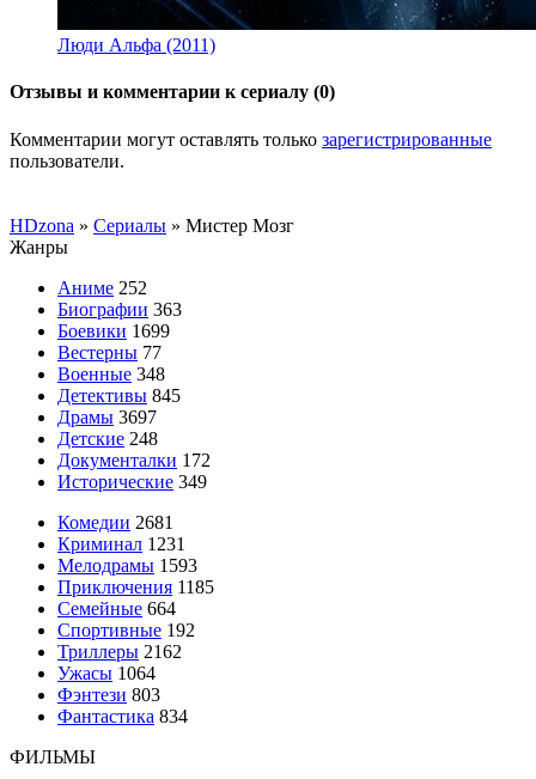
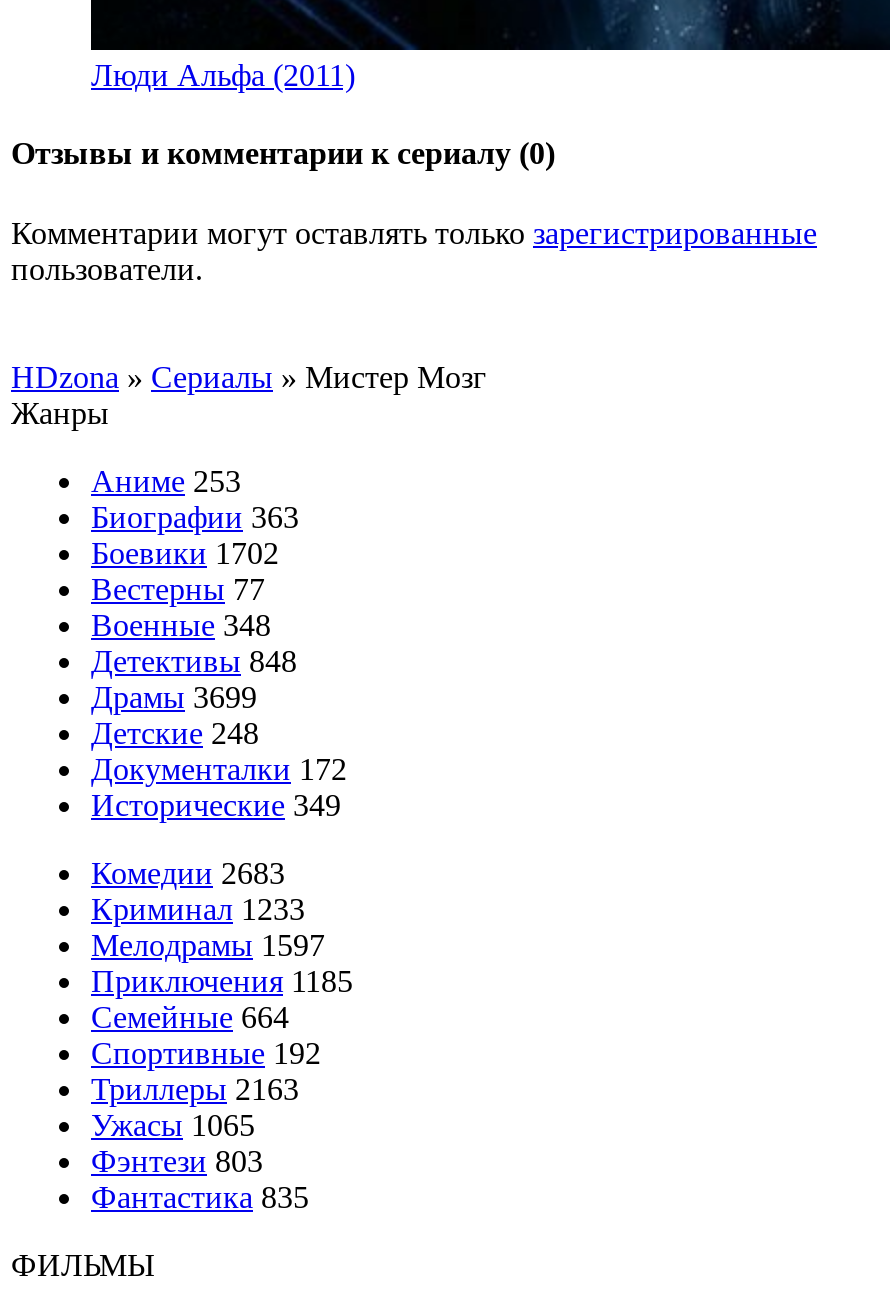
- Аниме 252
+ Аниме 253

- Боевики 1699
+ Боевики 1702

- Детективы 845
+ Детективы 848

- Драмы 3697
+ Драмы 3699

- Комедии 2681
+ Комедии 2683

- Криминал 1231
+ Криминал 1233

- Мелодрамы 1593
+ Мелодрамы 1597

- Триллеры 2162
+ Триллеры 2163

- Ужасы 1064
+ Ужасы 1065

- Фантастика 834
+ Фантастика 835
